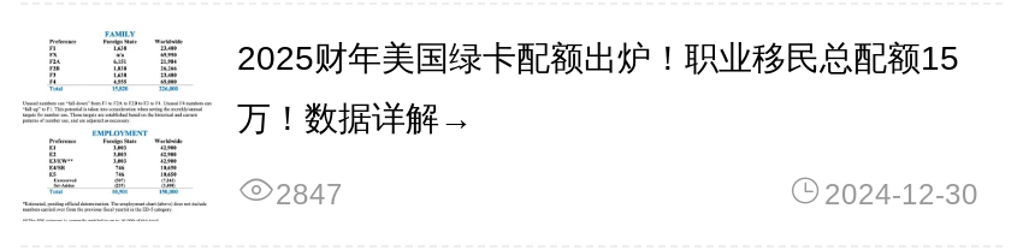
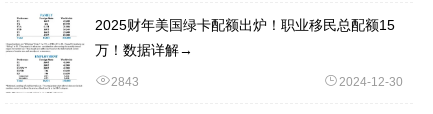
- 2847
+ 2843
